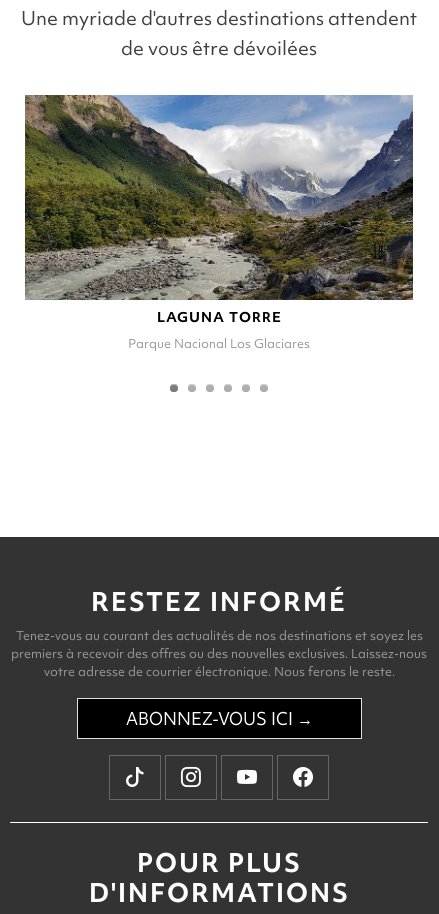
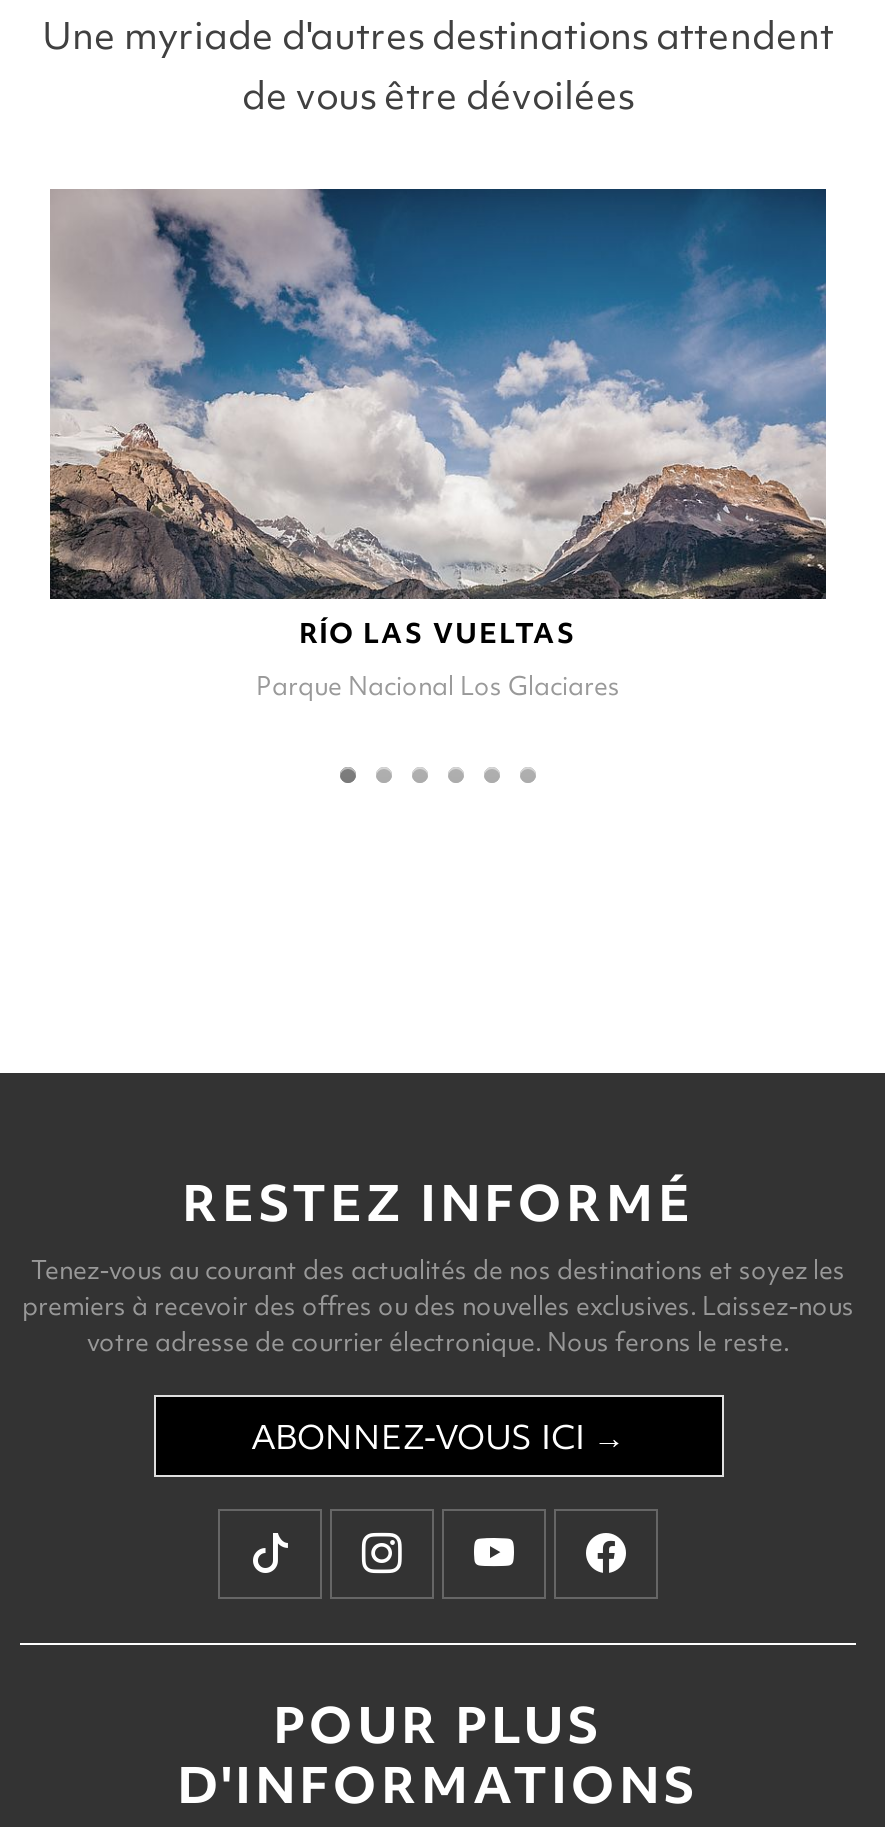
- [image]
- LAGUNA TORRE
+ [image]
+ RÍO LAS VUELTAS
